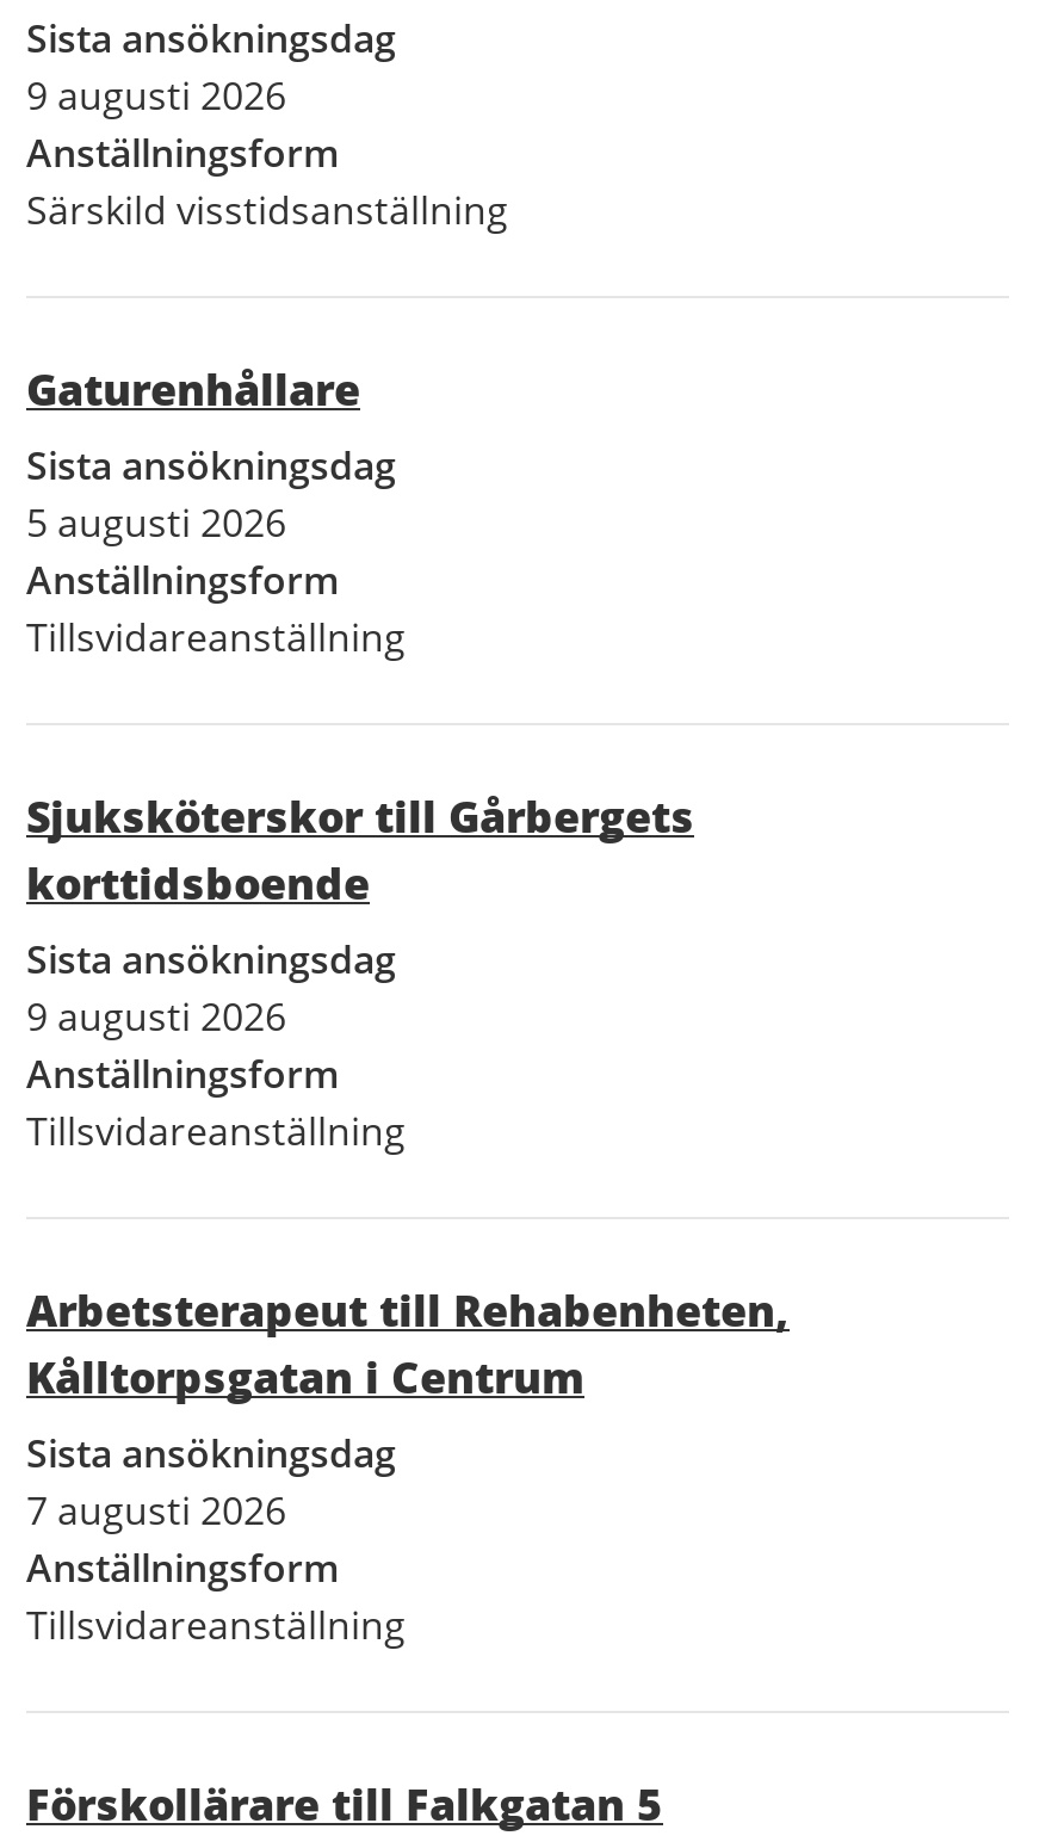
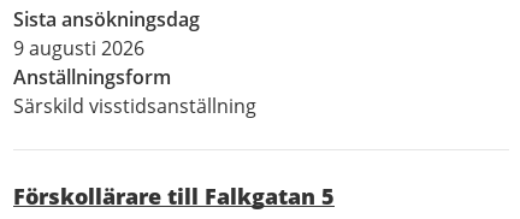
- Gaturenhållare
- Sista ansökningsdag
- 5 augusti 2026
- Anställningsform
- Tillsvidareanställning
- Sjuksköterskor till Gårbergets
- korttidsboende
- Sista ansökningsdag
- 9 augusti 2026
- Anställningsform
- Tillsvidareanställning
- Arbetsterapeut till Rehabenheten,
- Kålltorpsgatan i Centrum
- Sista ansökningsdag
- 7 augusti 2026
- Anställningsform
- Tillsvidareanställning
